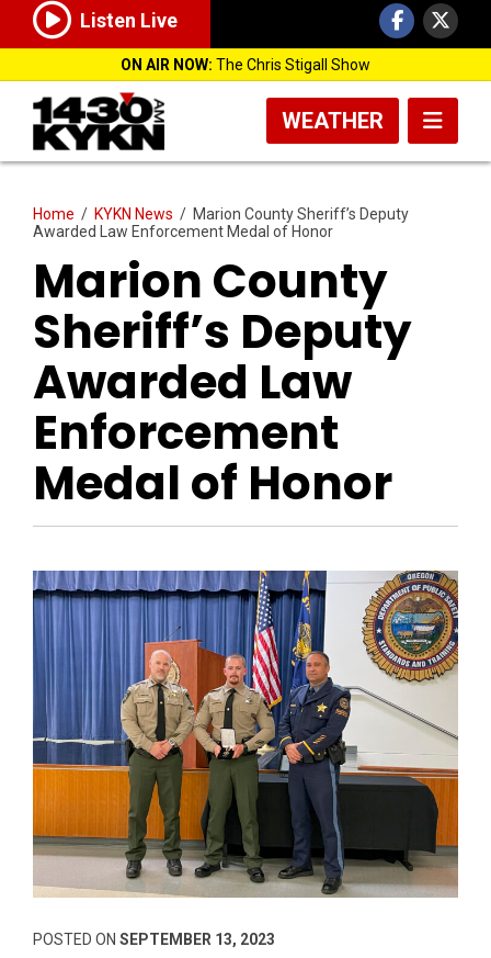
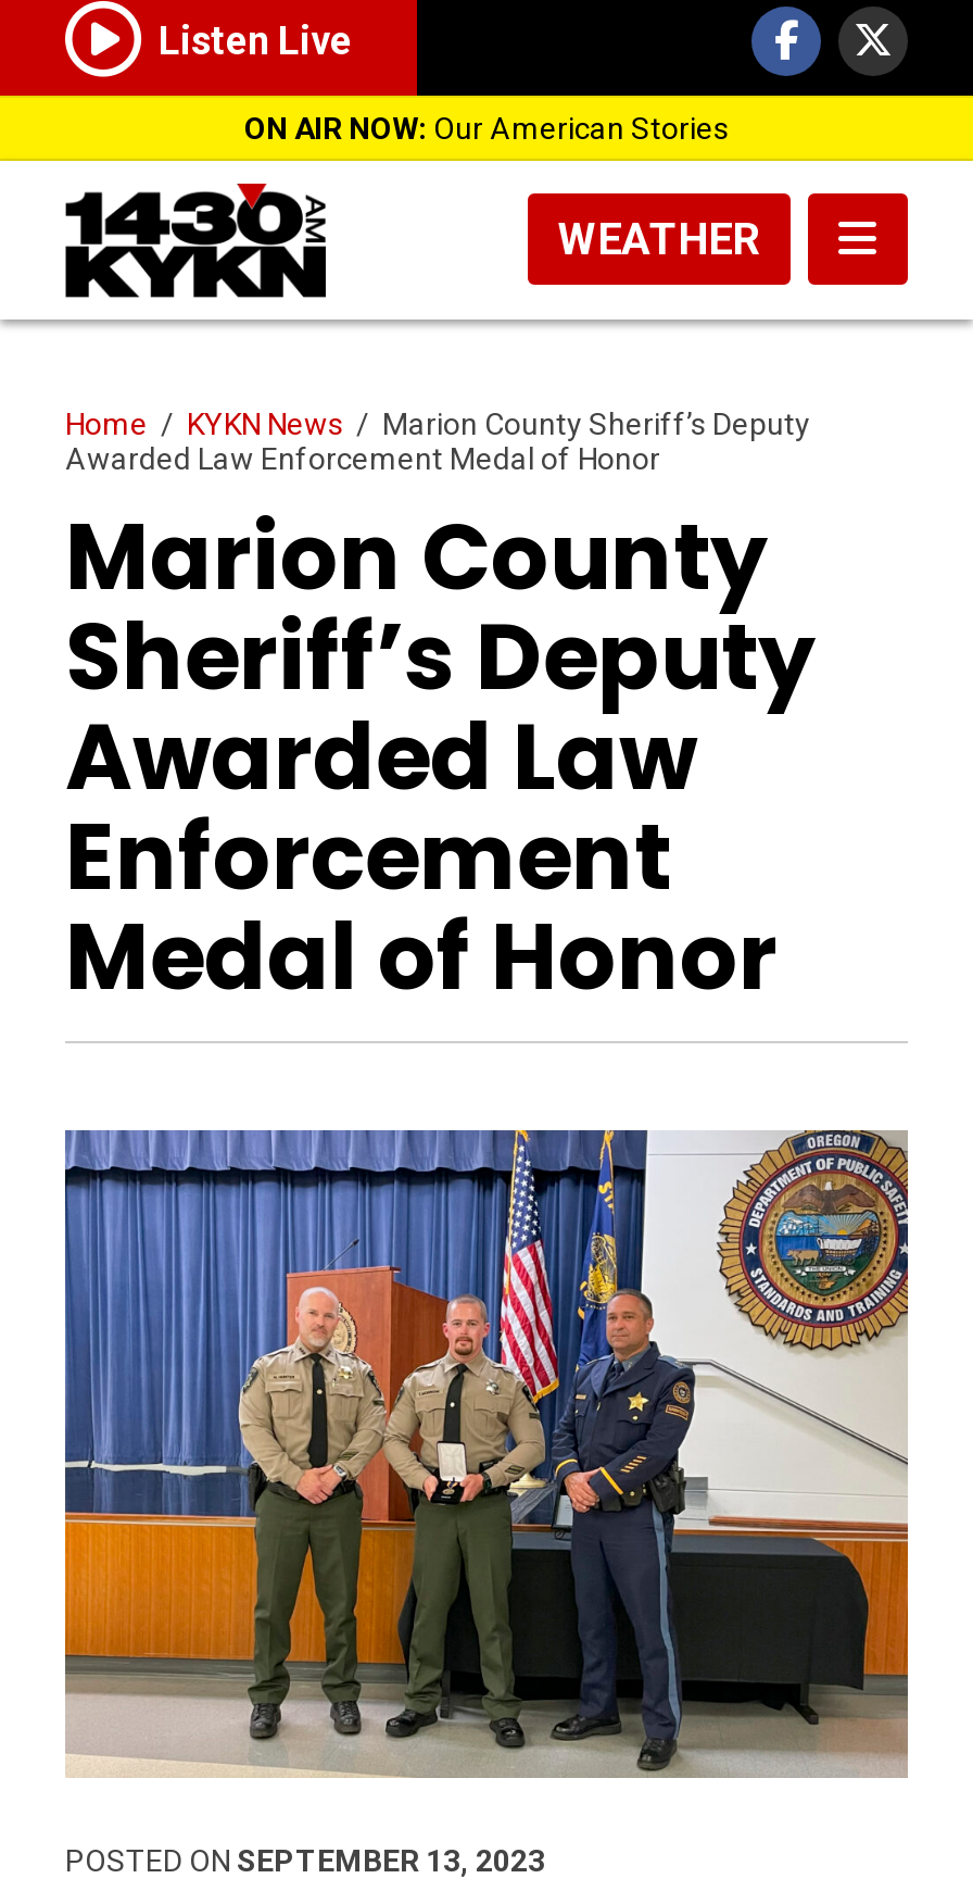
- ON AIR NOW: The Chris Stigall Show
+ ON AIR NOW: Our American Stories
